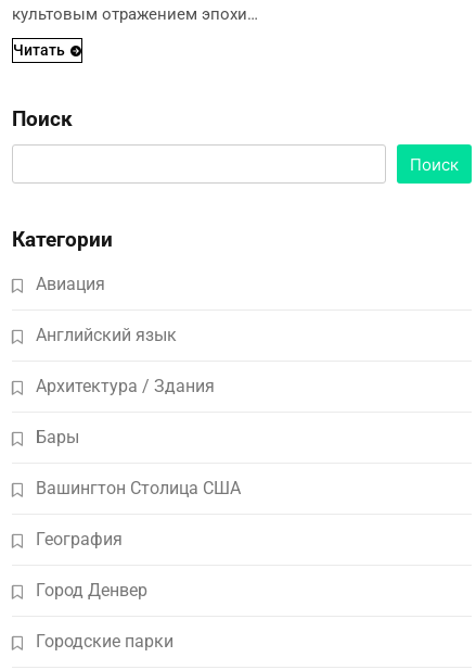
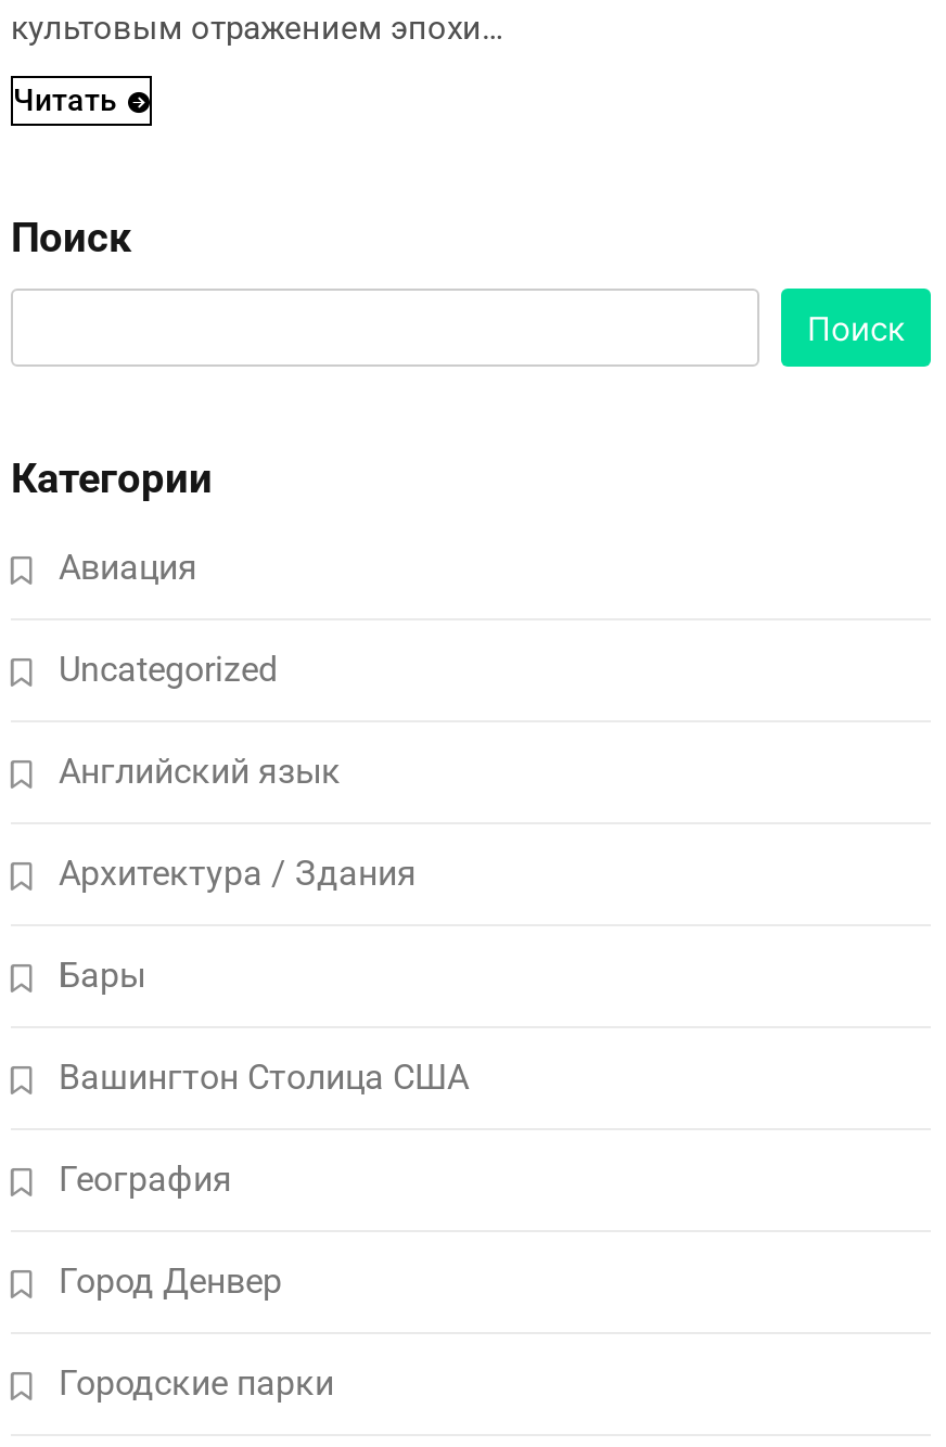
+ Uncategorized
